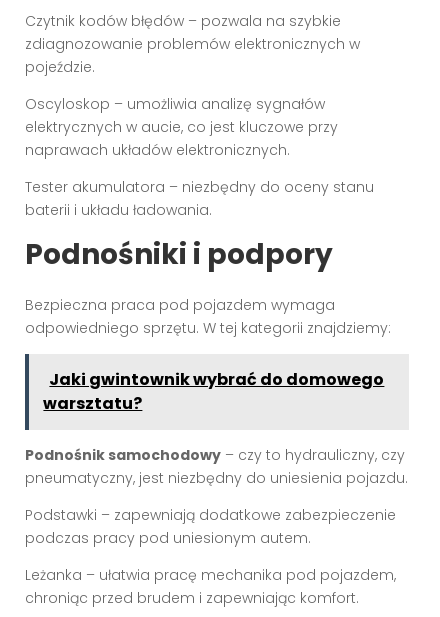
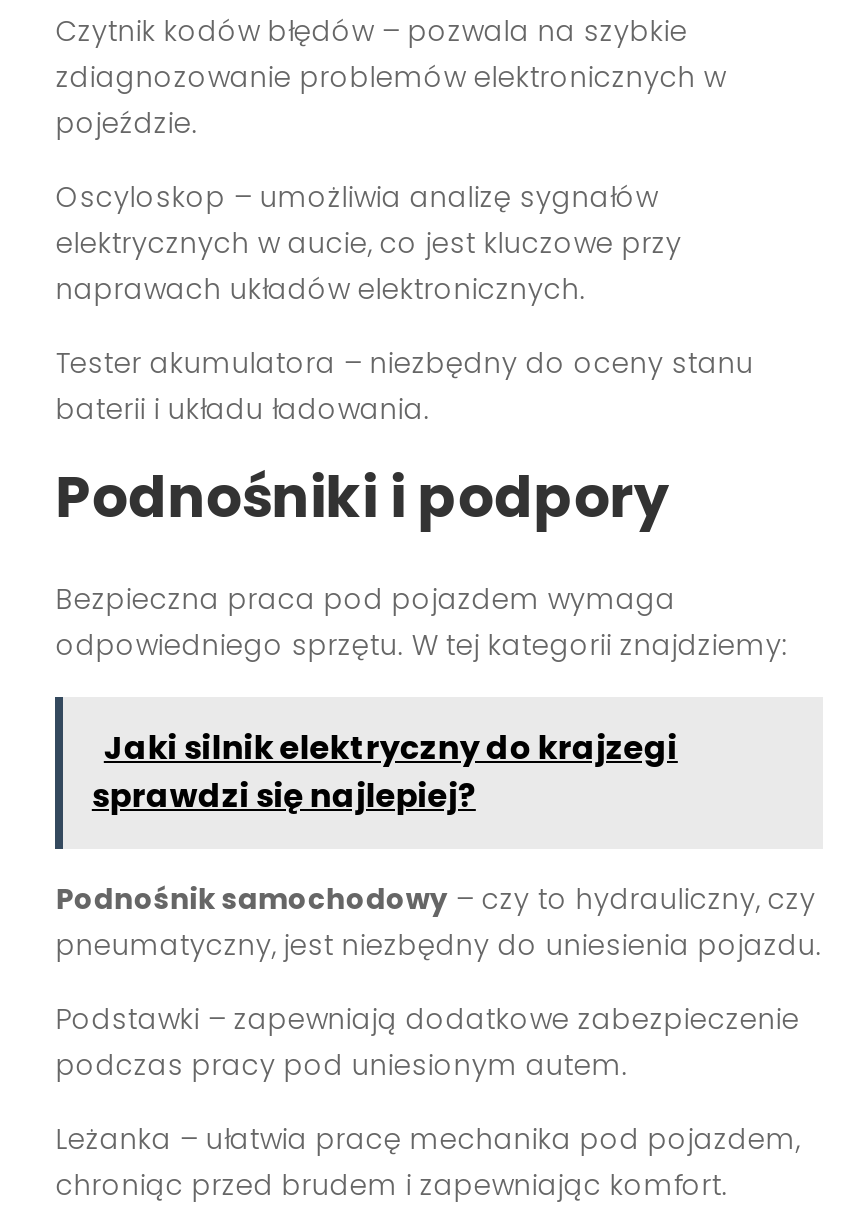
- Jaki gwintownik wybrać do domowego
- warsztatu?
+ Jaki silnik elektryczny do krajzegi
+ sprawdzi się najlepiej?
